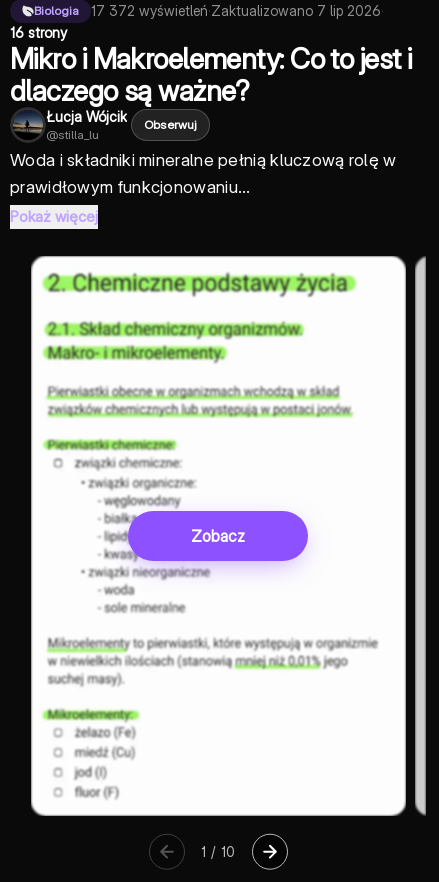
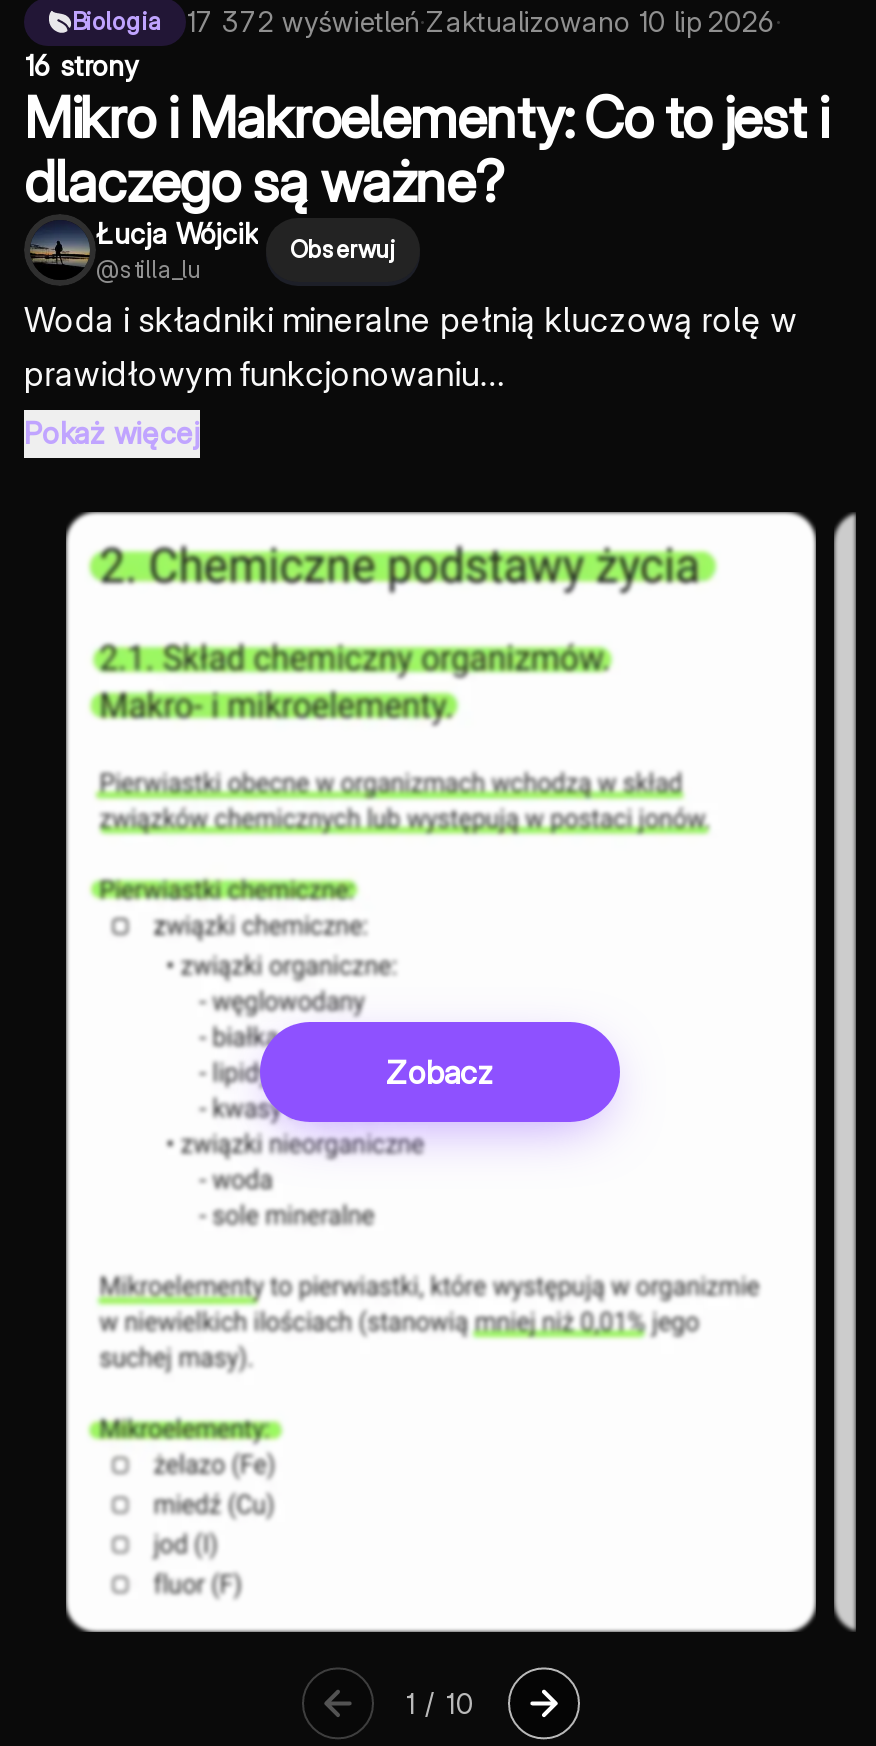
- 17 372 wyświetleń·Zaktualizowano 7 lip 2026 ·
+ 17 372 wyświetleń·Zaktualizowano 10 lip 2026 ·
